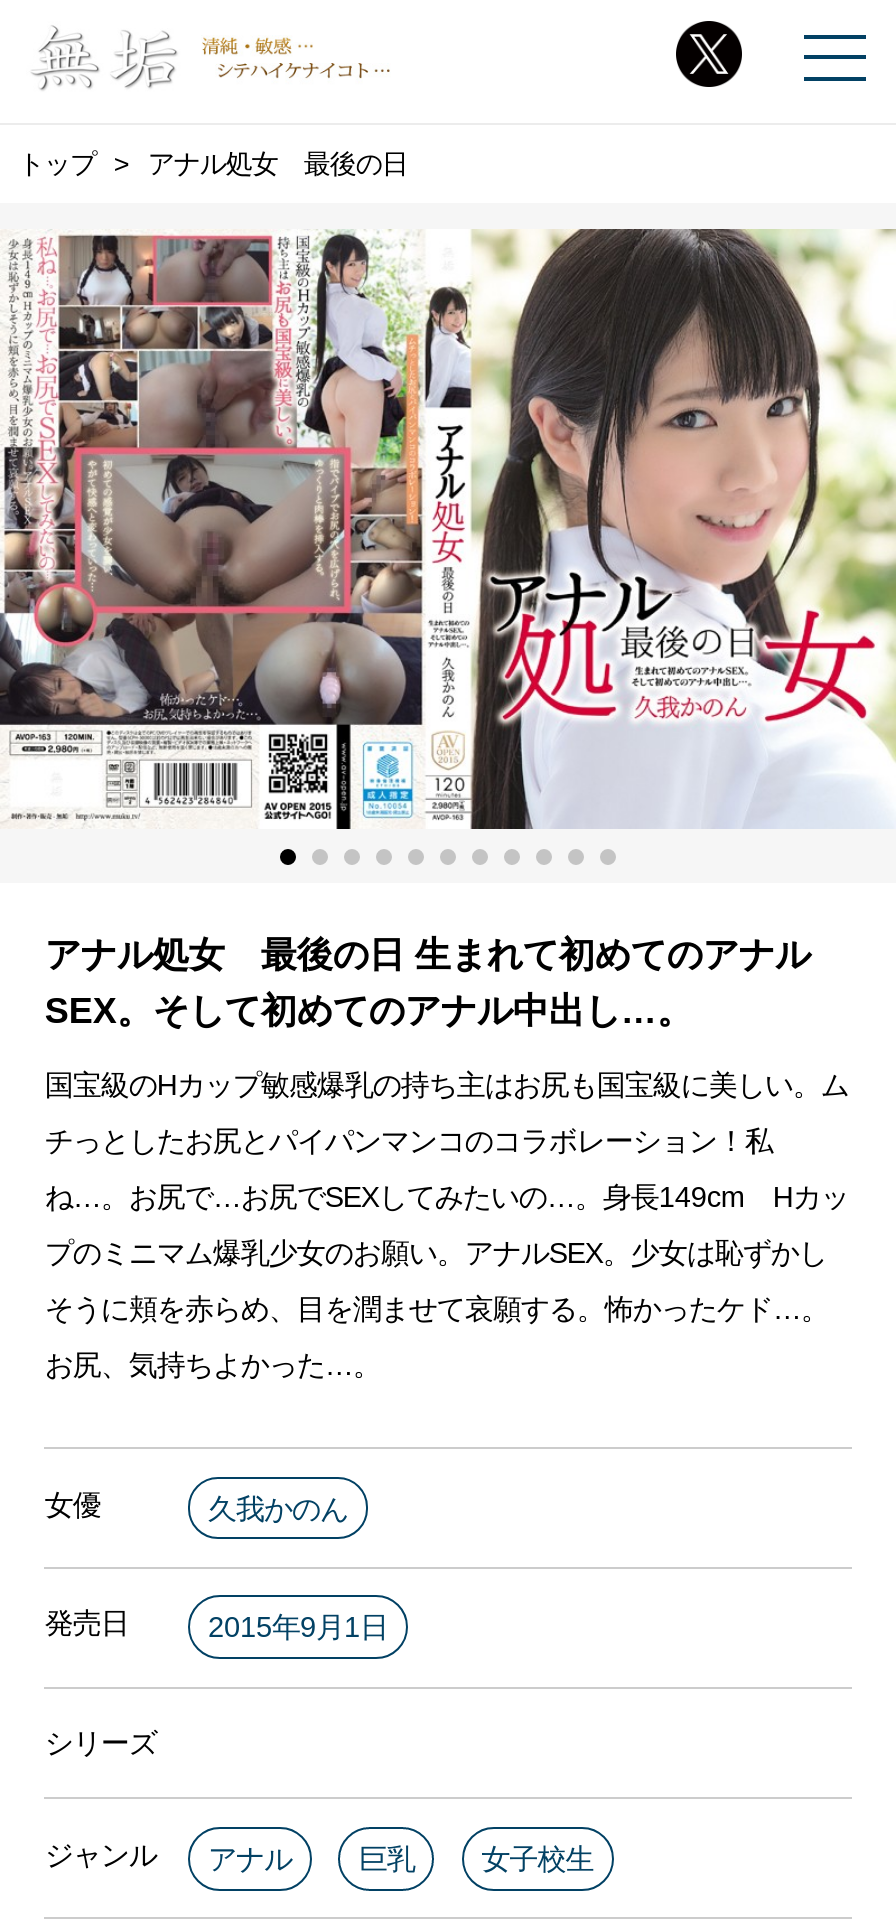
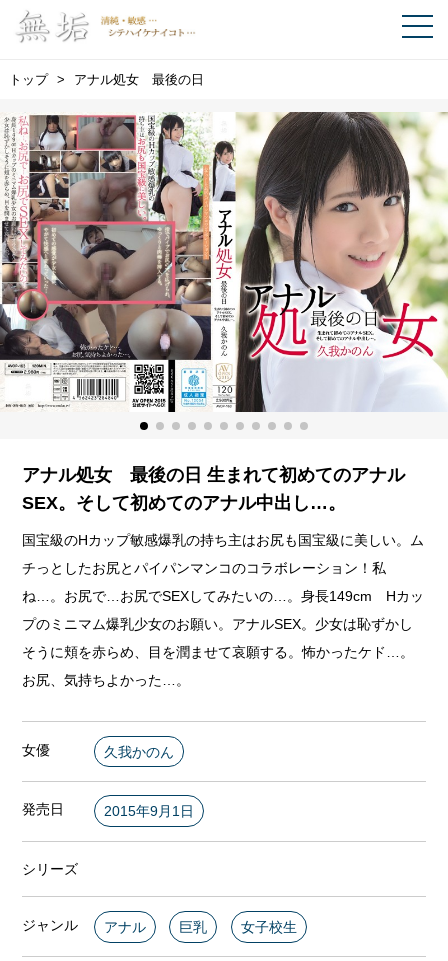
- [image]
